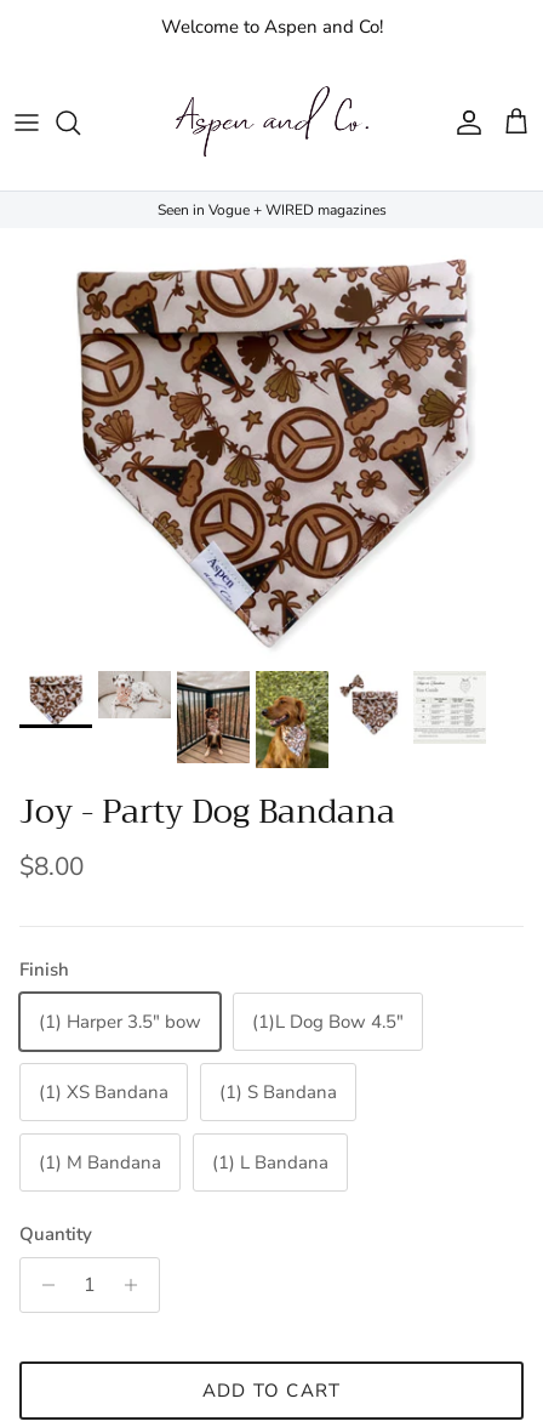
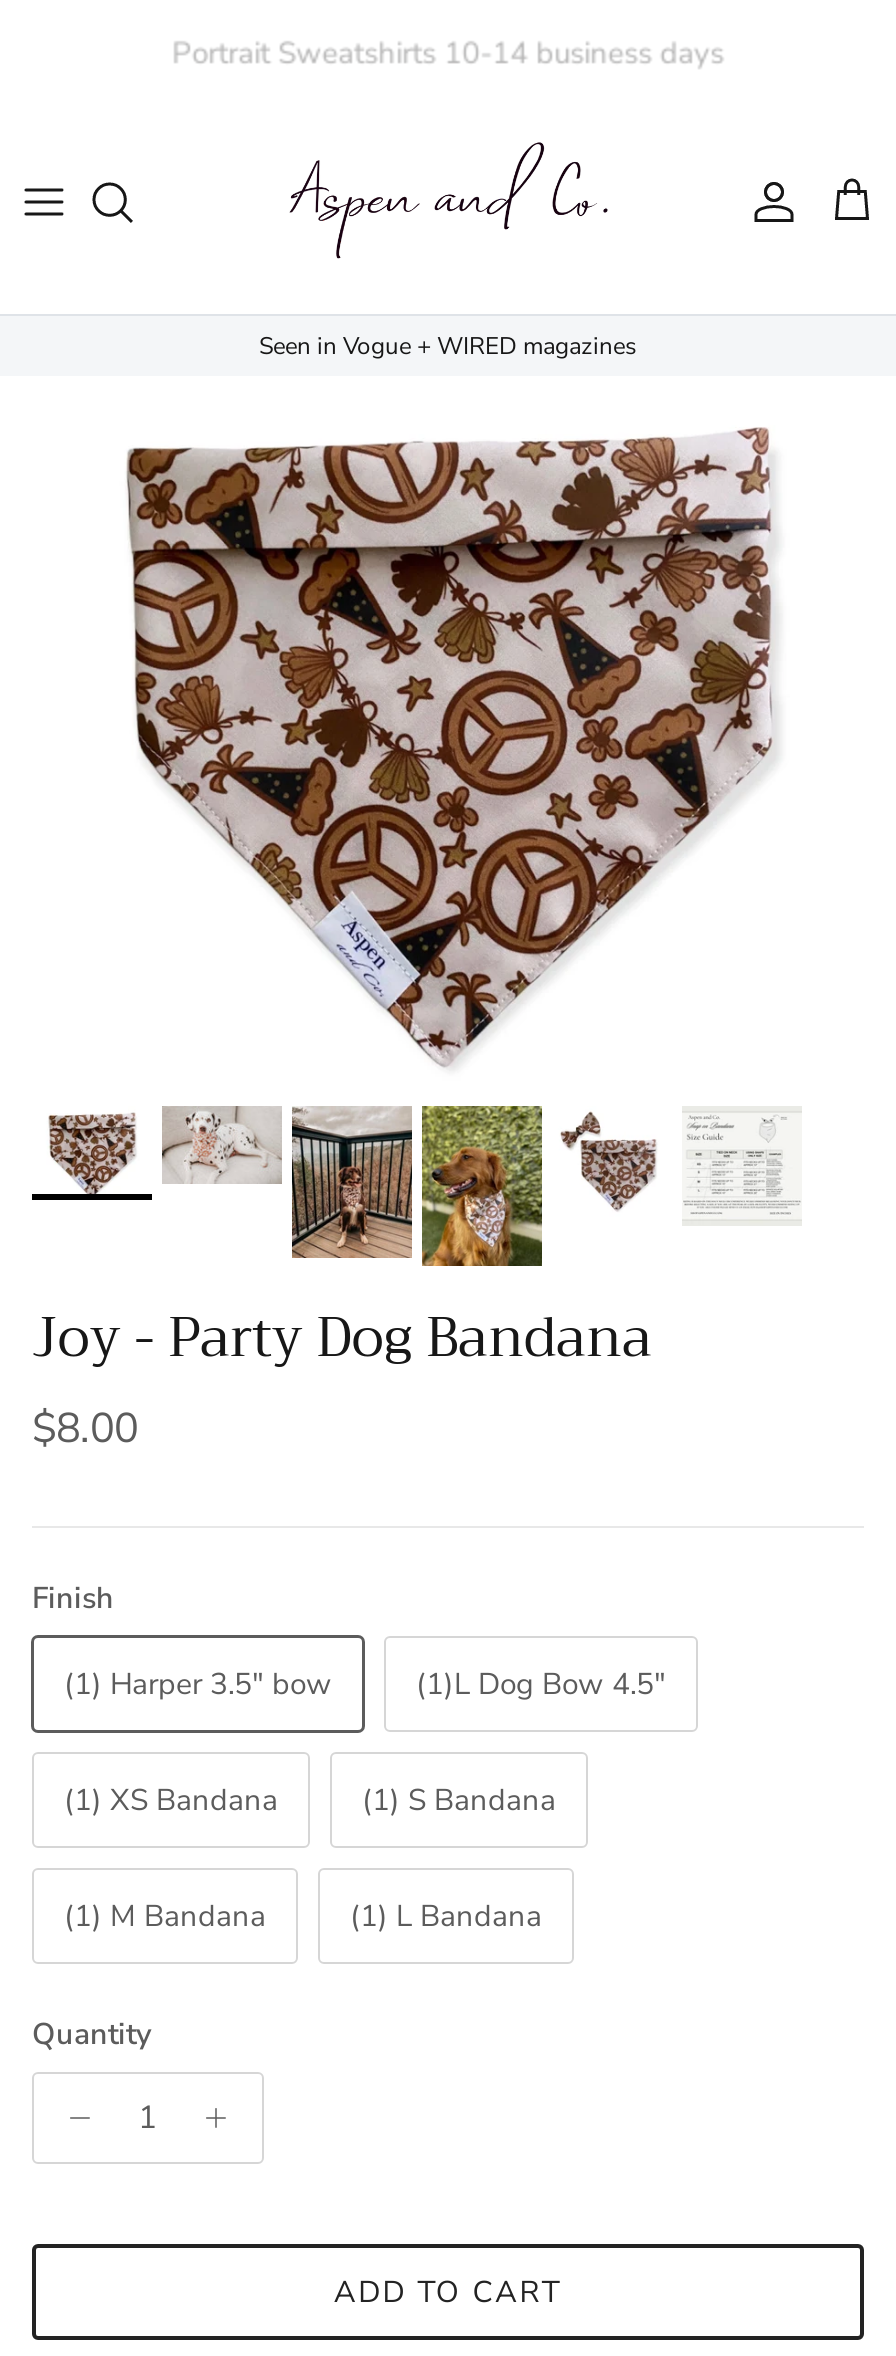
- Welcome to Aspen and Co!
+ Portrait Sweatshirts 10-14 business days
